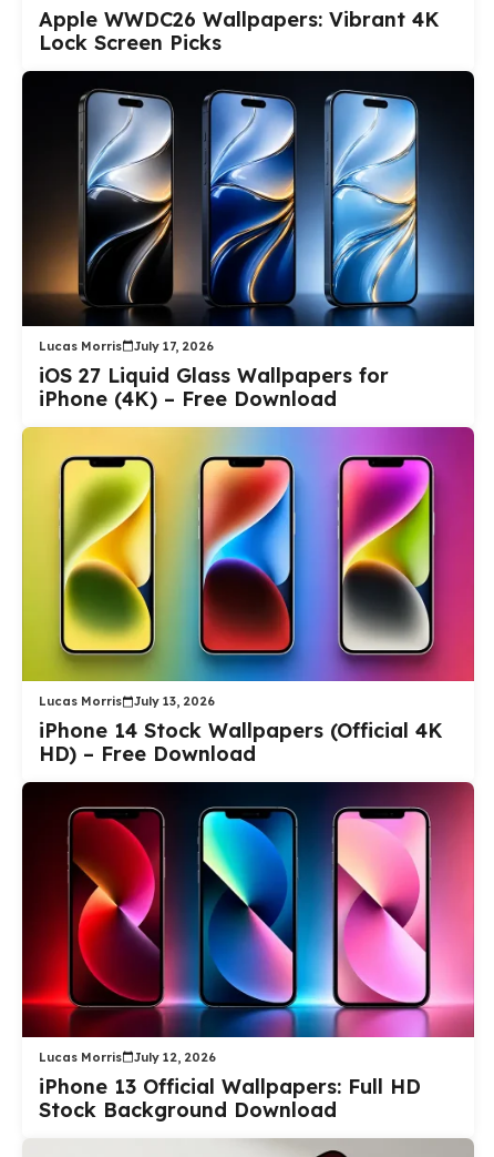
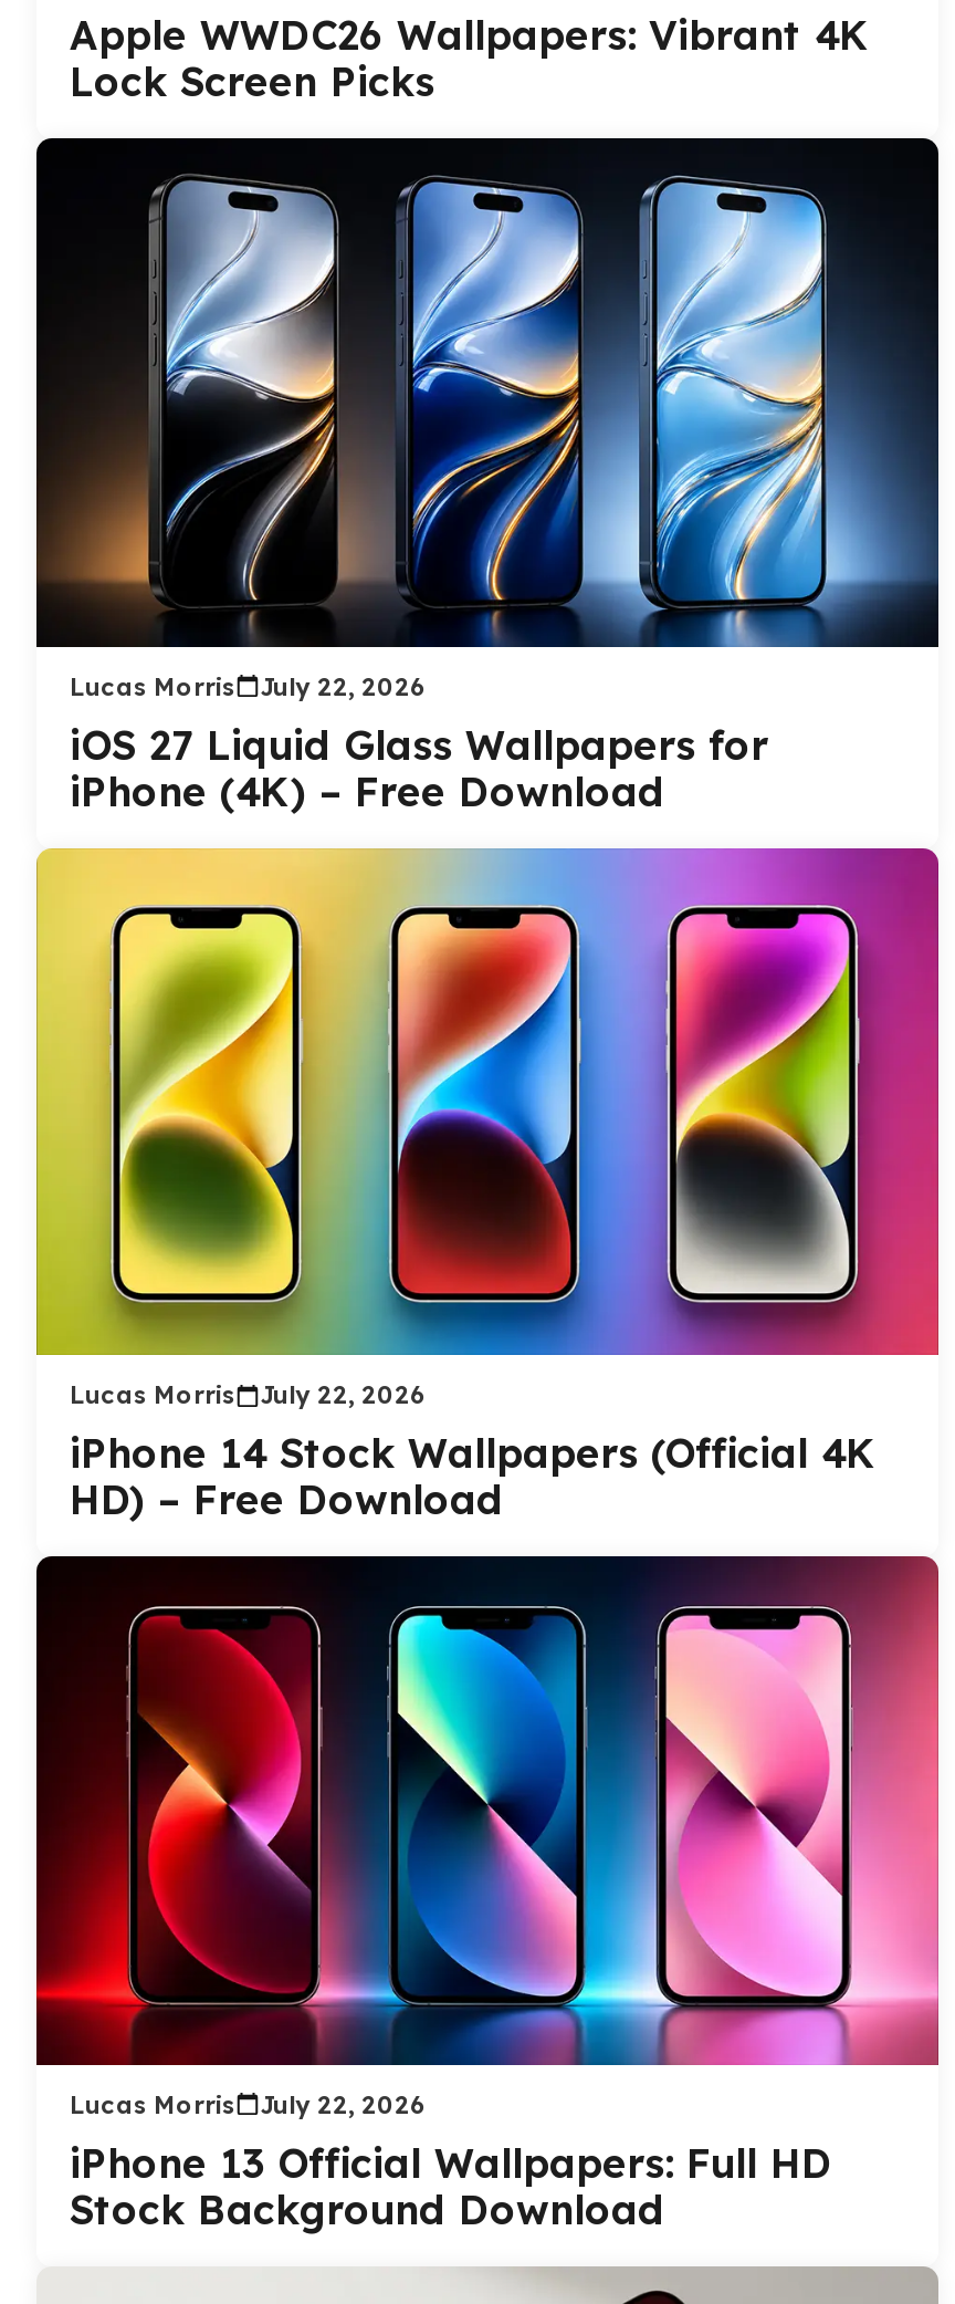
- Lucas Morris July 17, 2026
+ Lucas Morris July 22, 2026

- Lucas Morris July 13, 2026
+ Lucas Morris July 22, 2026

- Lucas Morris July 12, 2026
+ Lucas Morris July 22, 2026
